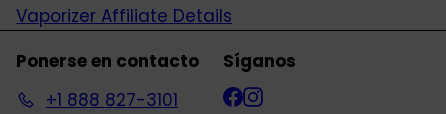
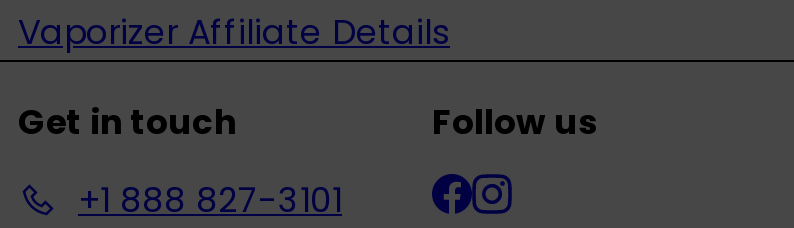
- Ponerse en contacto
+ Get in touch

- Síganos
+ Follow us
